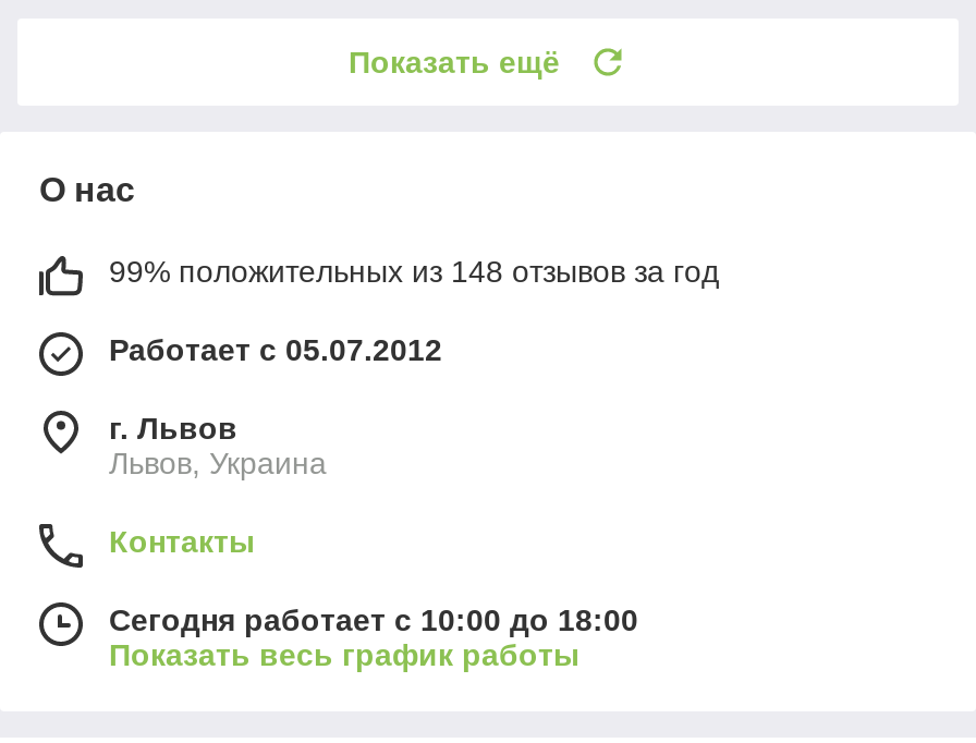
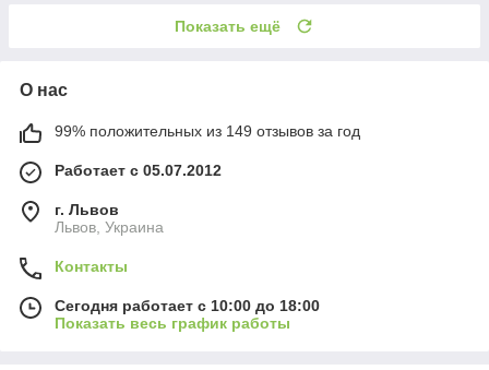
- 99% положительных из 148 отзывов за год
+ 99% положительных из 149 отзывов за год
